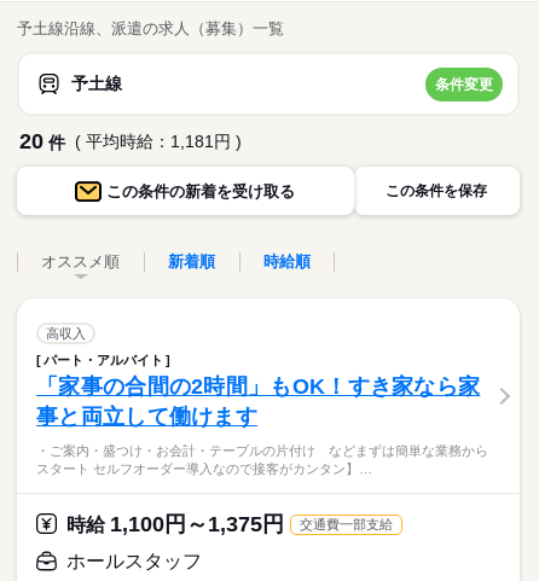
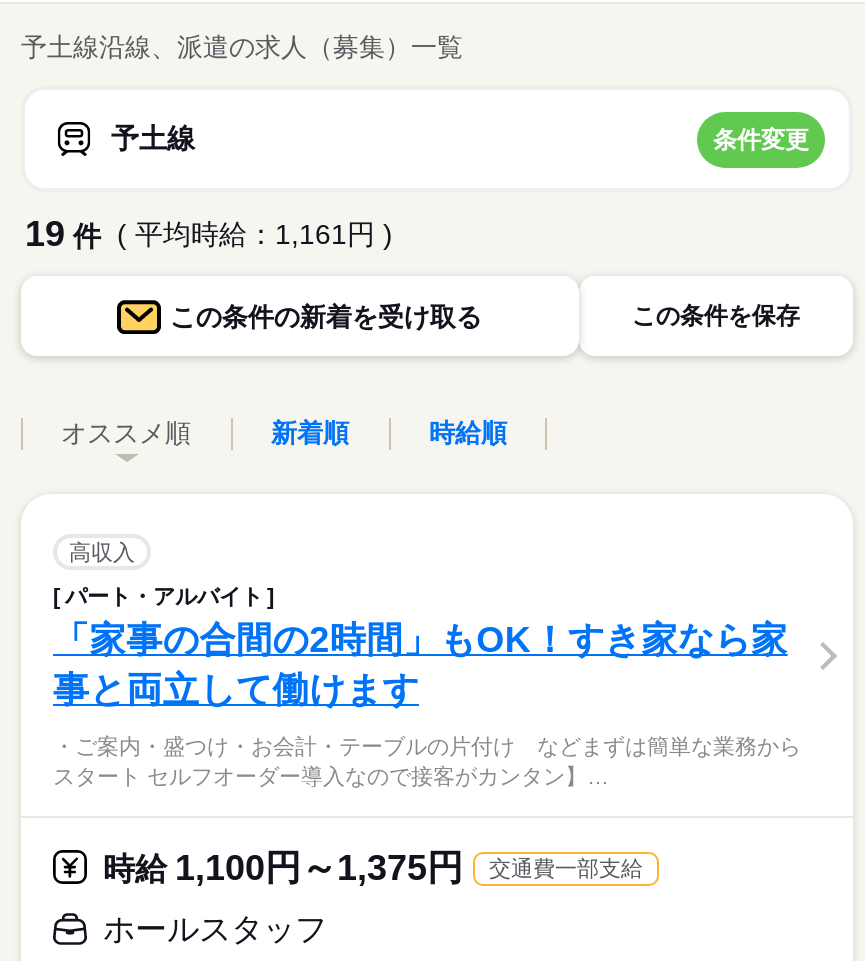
- 20件 ( 平均時給：1,181円 )
+ 19件 ( 平均時給：1,161円 )
